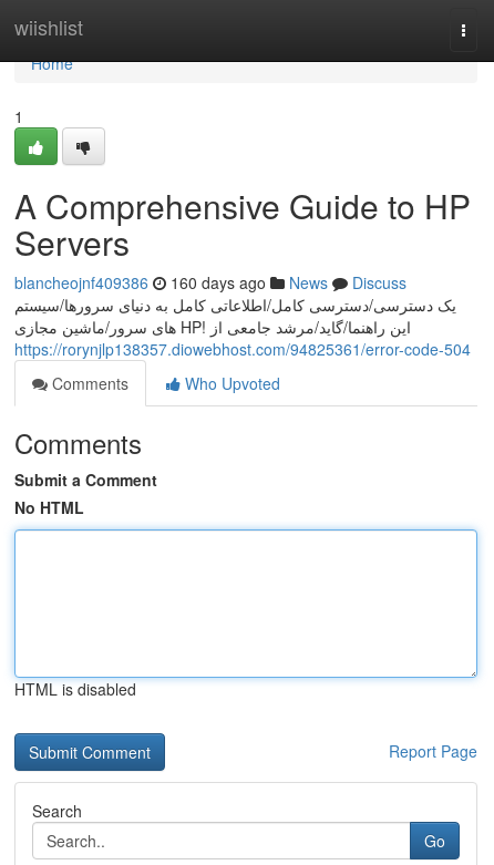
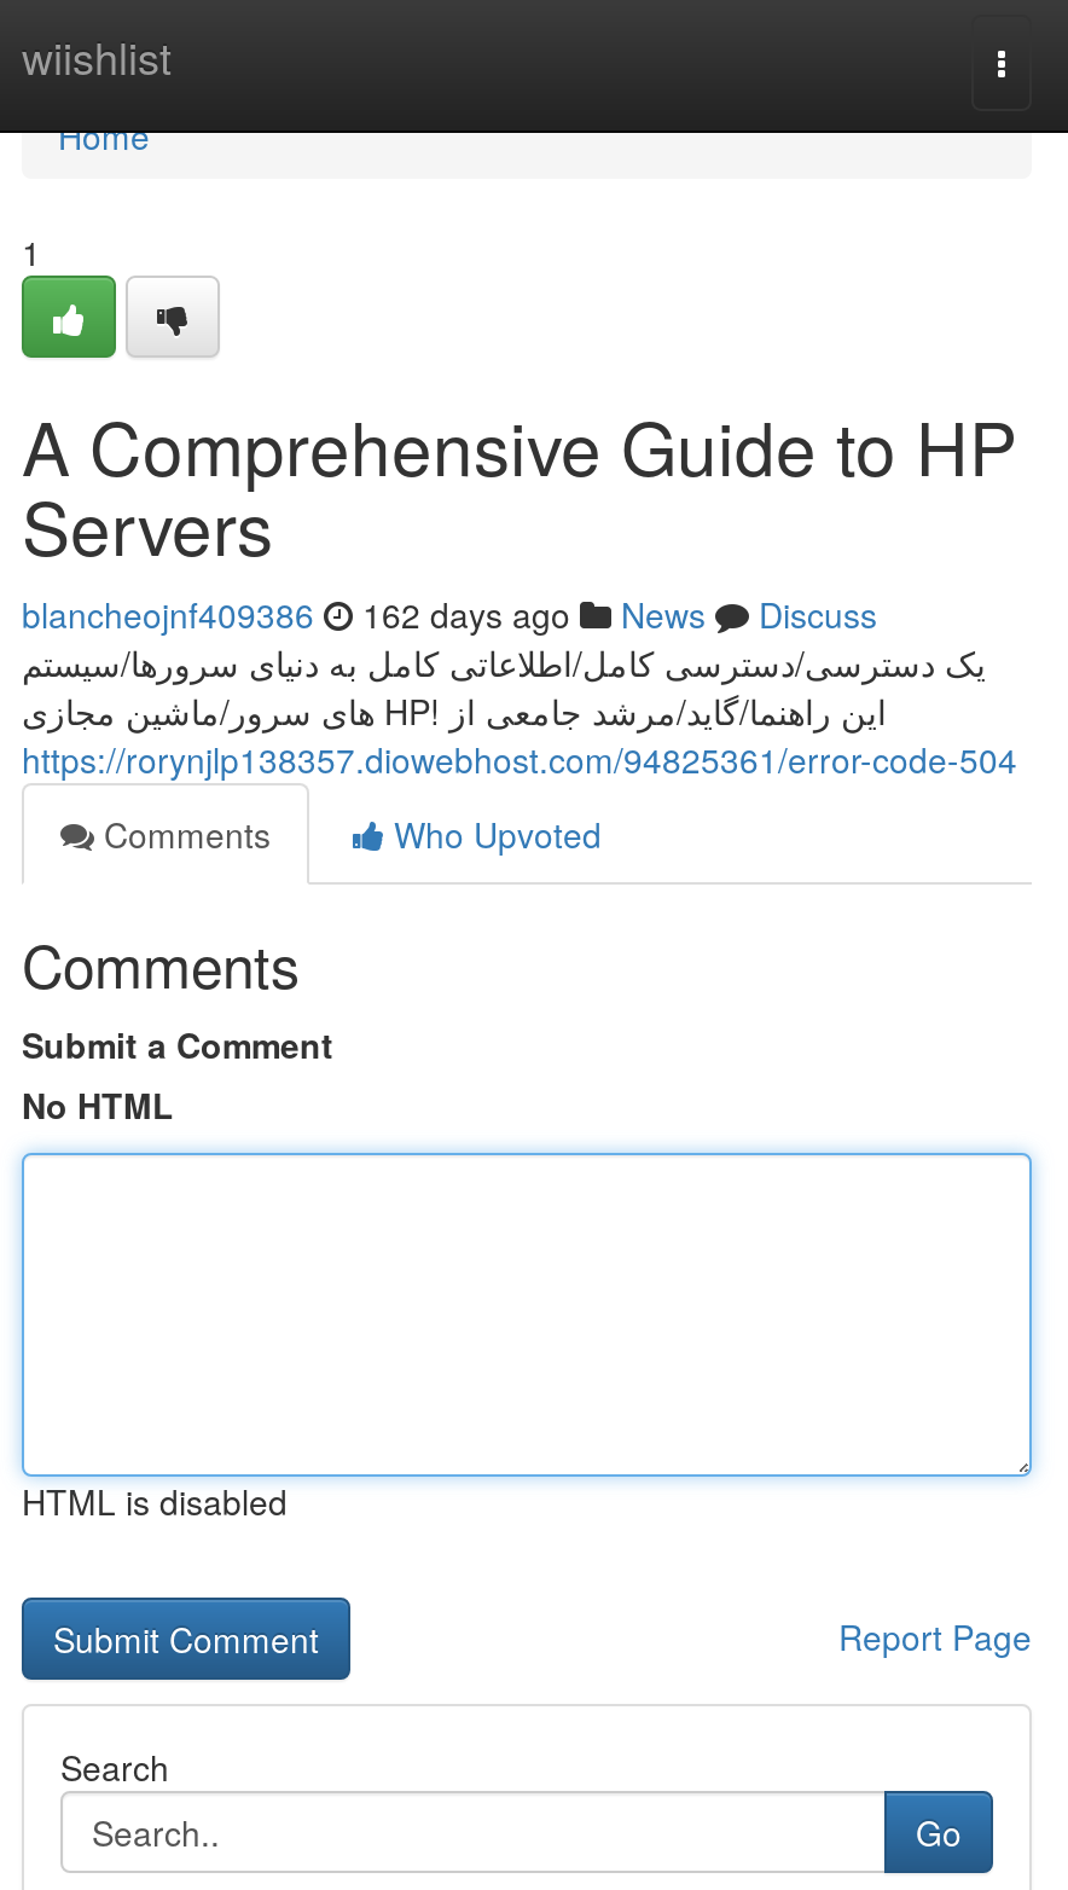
- blancheojnf409386 160 days ago News Discuss
+ blancheojnf409386 162 days ago News Discuss
